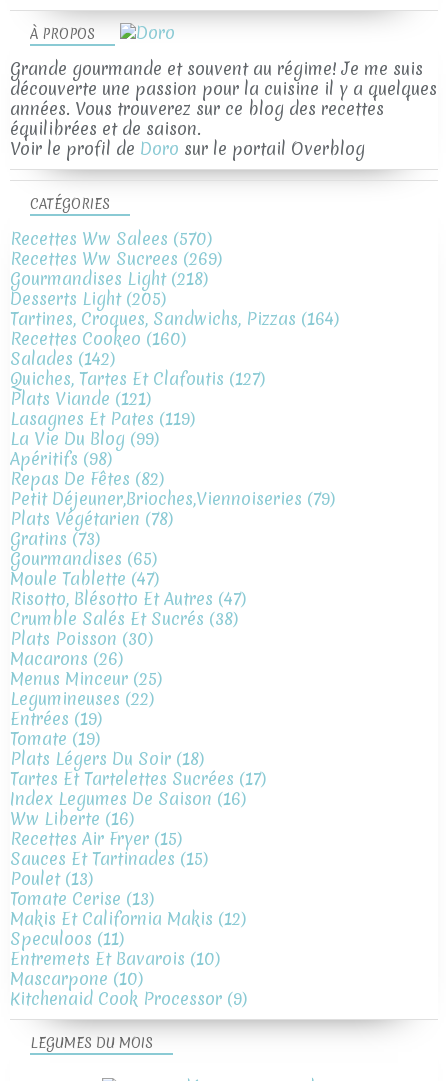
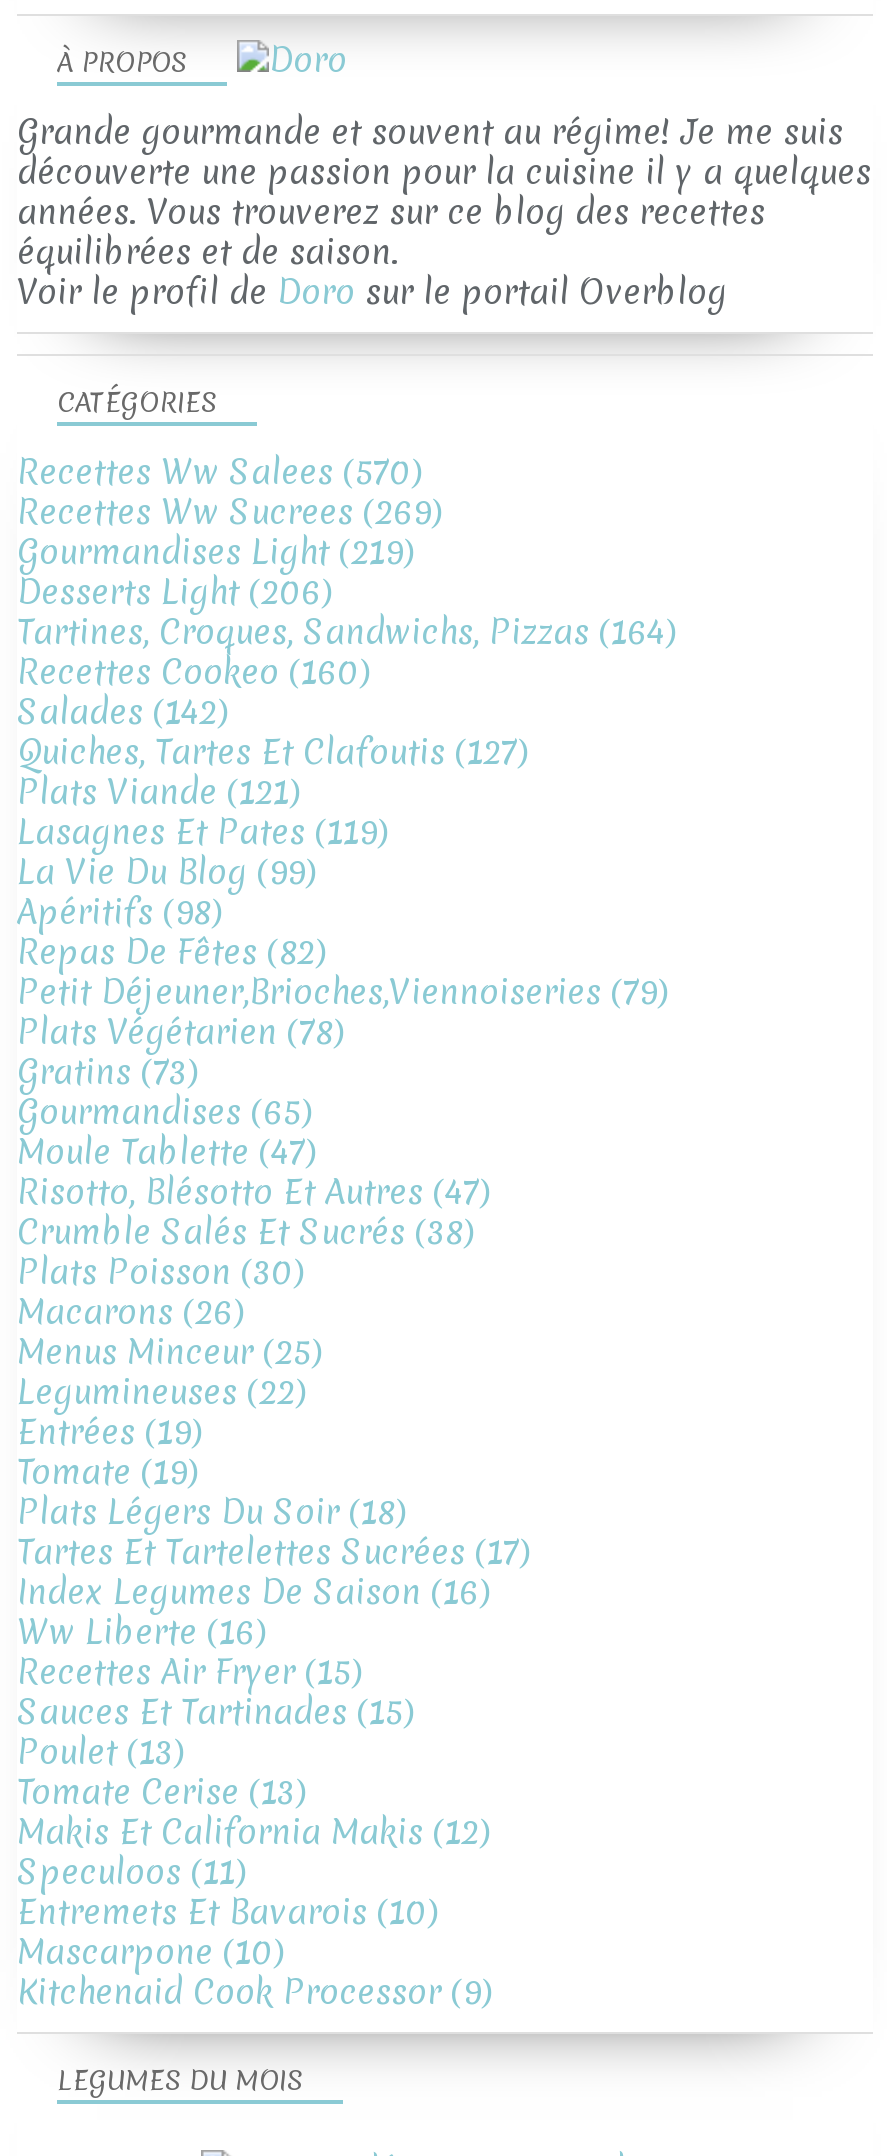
- Gourmandises Light (218)
+ Gourmandises Light (219)

- Desserts Light (205)
+ Desserts Light (206)
